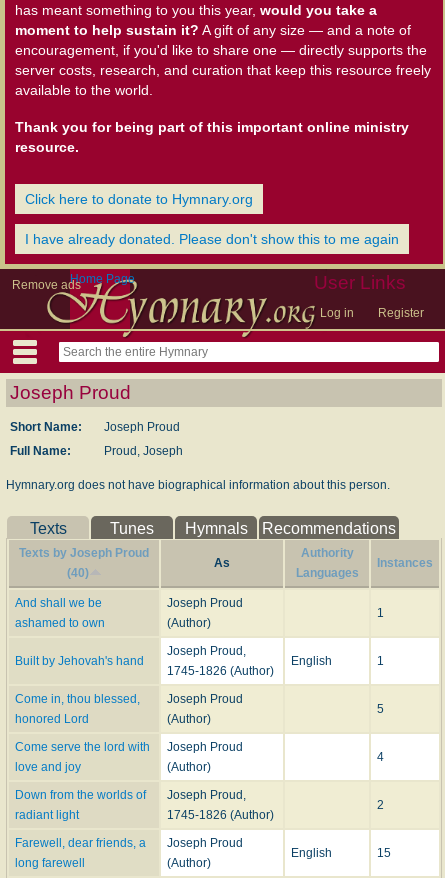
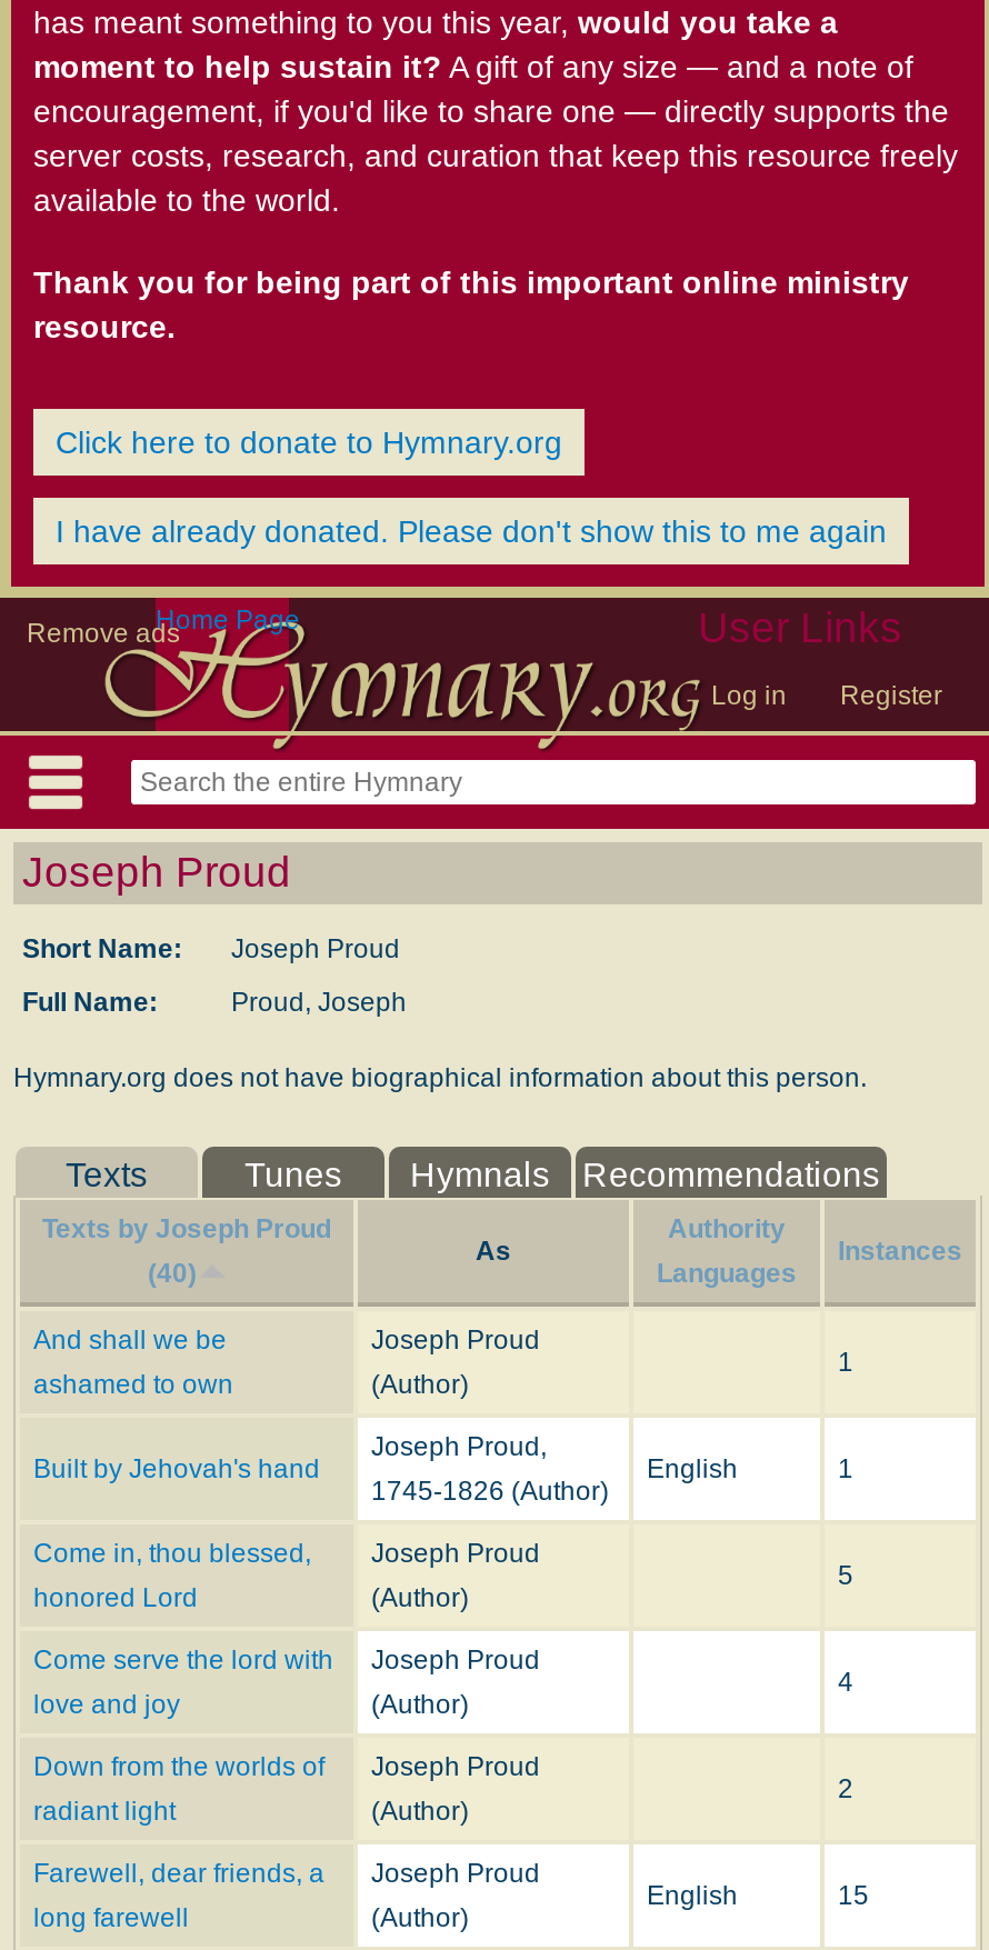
- Joseph Proud,
- 1745-1826 (Author)
+ Joseph Proud
+ (Author)
